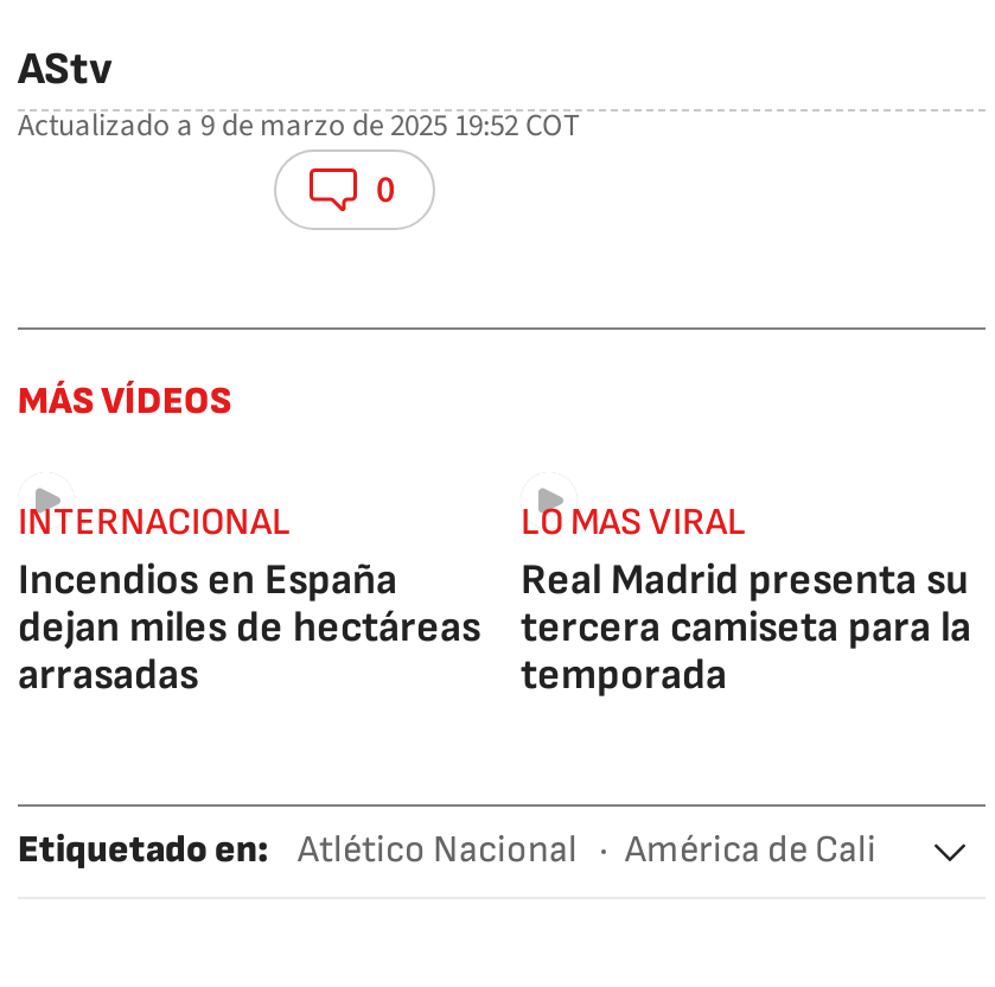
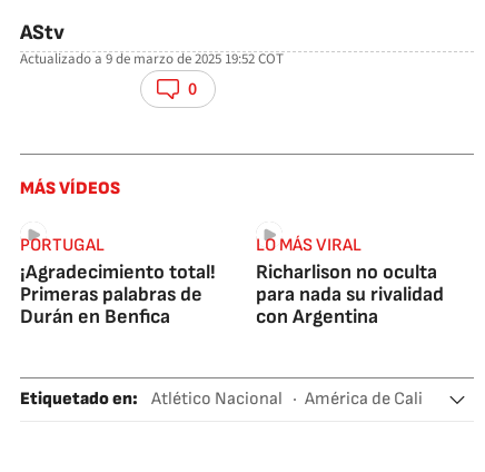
- INTERNACIONAL
- Incendios en España
- dejan miles de hectáreas
- arrasadas
+ PORTUGAL
+ ¡Agradecimiento total!
+ Primeras palabras de
+ Durán en Benfica

- LO MAS VIRAL
- Real Madrid presenta su
- tercera camiseta para la
- temporada
+ LO MÁS VIRAL
+ Richarlison no oculta
+ para nada su rivalidad
+ con Argentina
